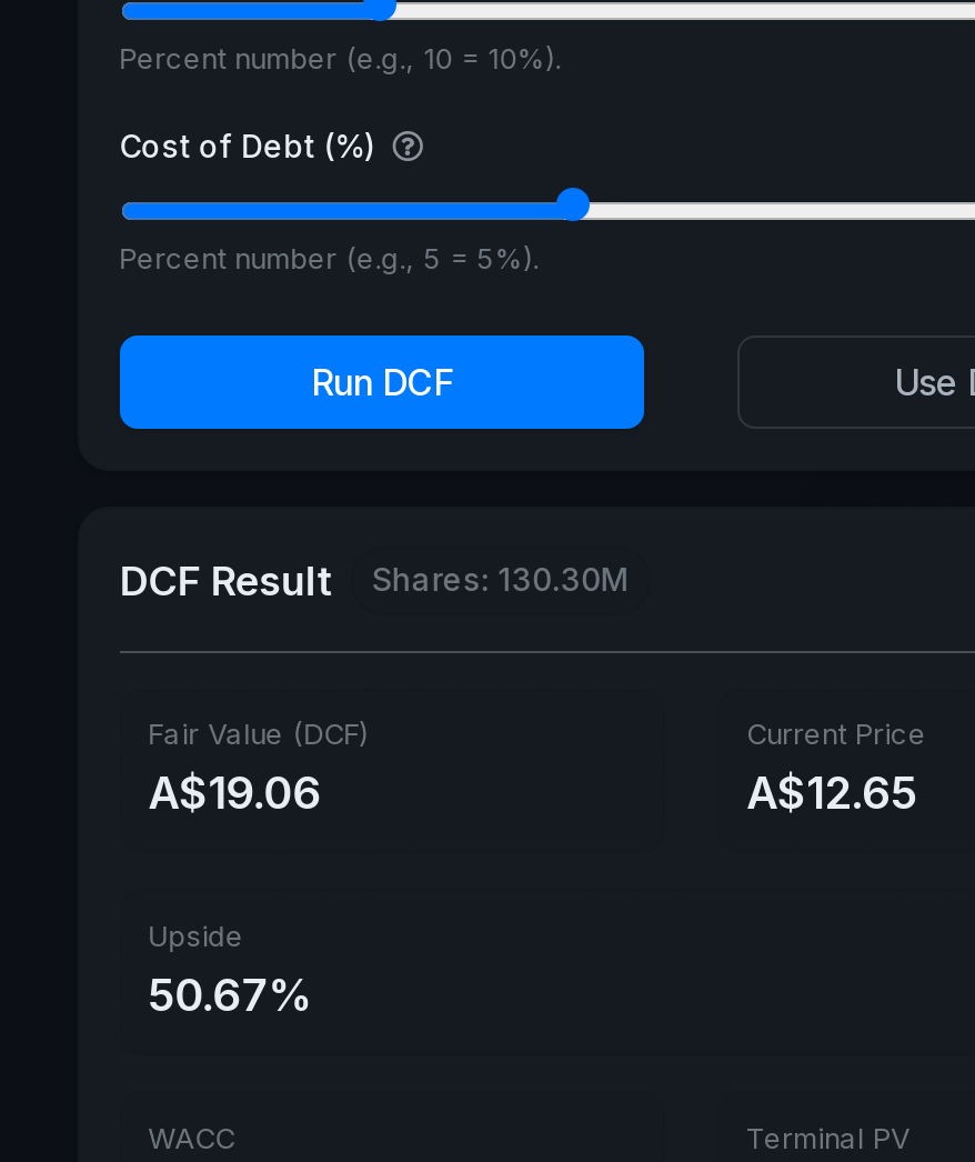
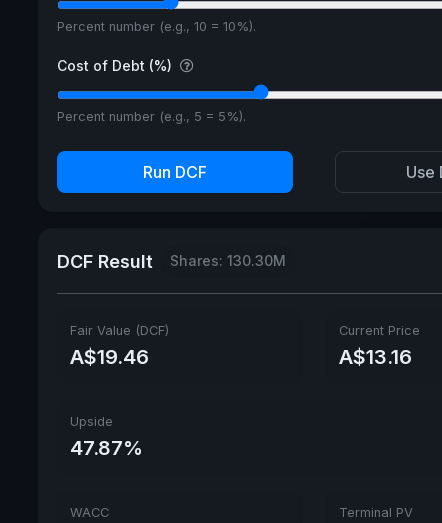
- A$19.06
+ A$19.46

- A$12.65
+ A$13.16

- 50.67%
+ 47.87%
